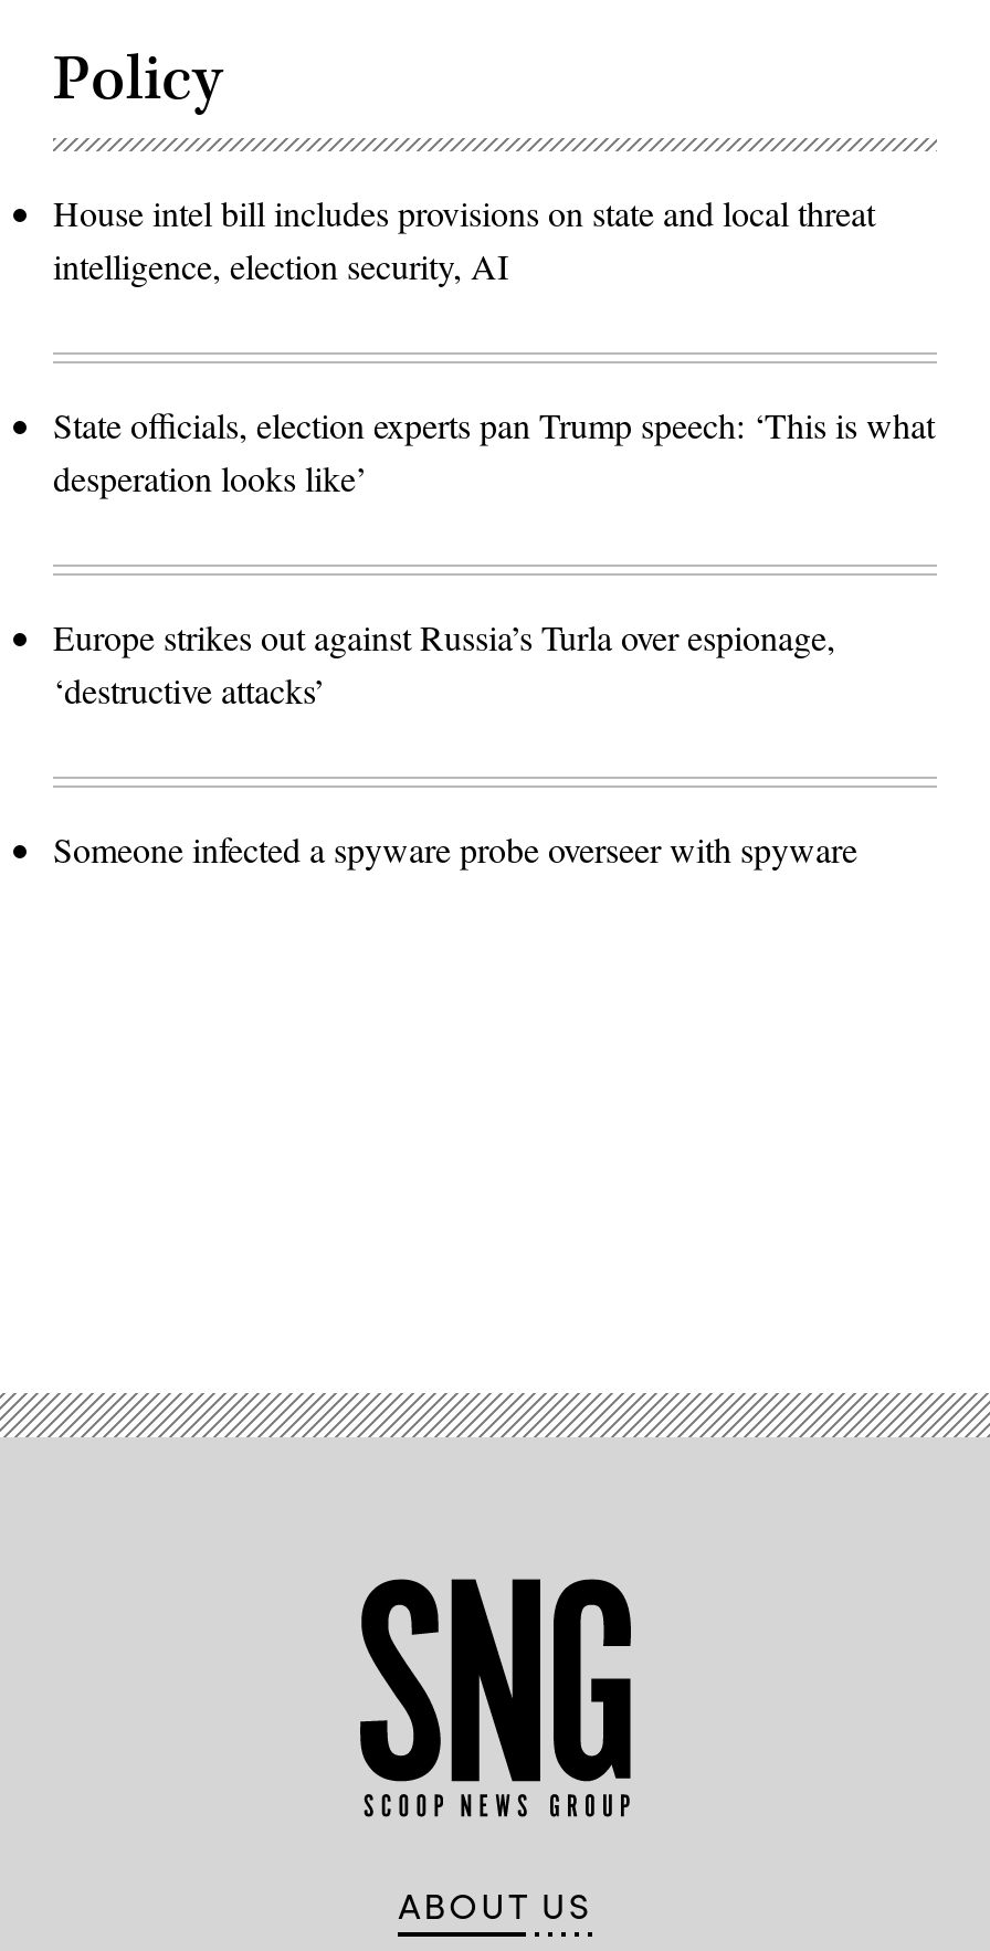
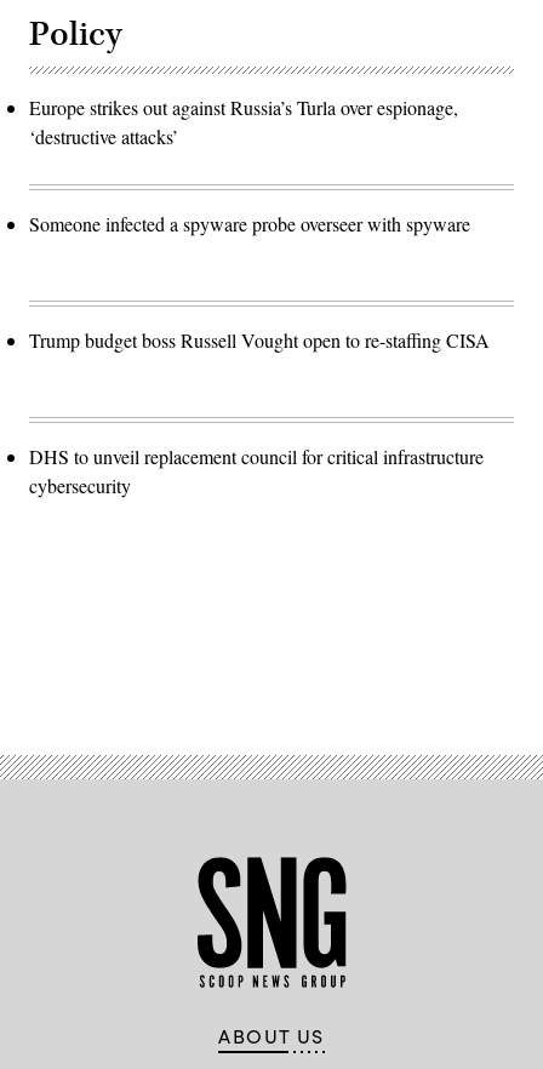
- House intel bill includes provisions on state and local threat
- intelligence, election security, AI
- State officials, election experts pan Trump speech: ‘This is what
- desperation looks like’

moved up: Europe strikes out against Russia’s Turla over espionage, | ‘destructive attacks’ | Someone infected a spyware probe overseer with spyware

+ Trump budget boss Russell Vought open to re-staffing CISA

+ DHS to unveil replacement council for critical infrastructure
+ cybersecurity
